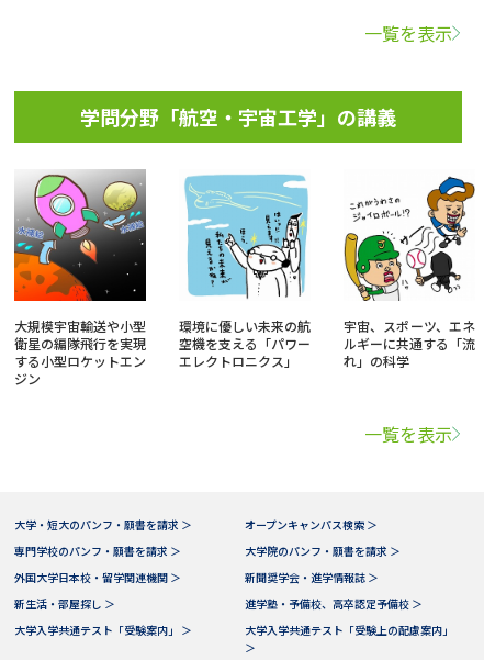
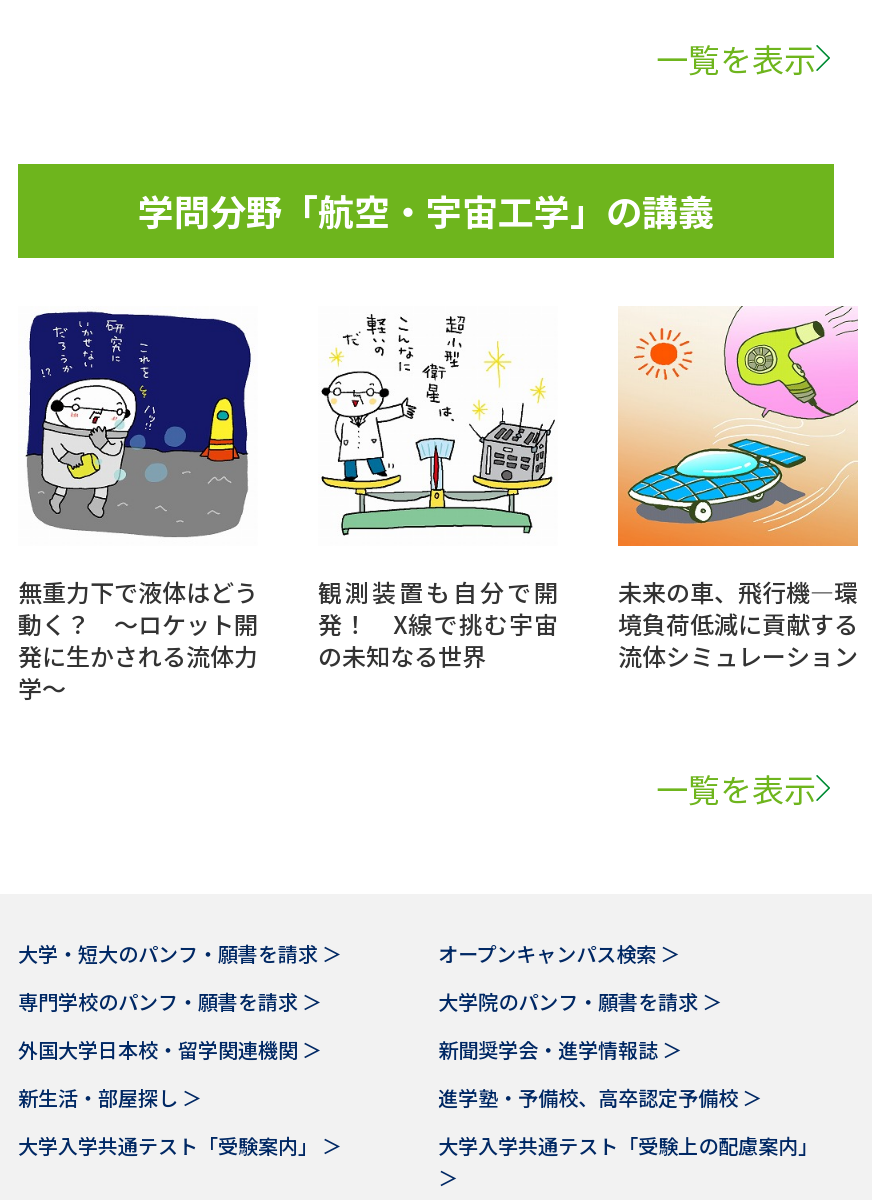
- [image]
- 大規模宇宙輸送や小型
- 衛星の編隊飛行を実現
- する小型ロケットエン
- ジン
+ [image]
+ 無重力下で液体はどう
+ 動く？ ～ロケット開
+ 発に生かされる流体力
+ 学～

- [image]
- 環境に優しい未来の航
- 空機を支える「パワー
- エレクトロニクス」
+ [image]
+ 観測装置も自分で開
+ 発！ X線で挑む宇宙
+ の未知なる世界

- [image]
- 宇宙、スポーツ、エネ
- ルギーに共通する「流
- れ」の科学
+ [image]
+ 未来の車、飛行機―環
+ 境負荷低減に貢献する
+ 流体シミュレーション
